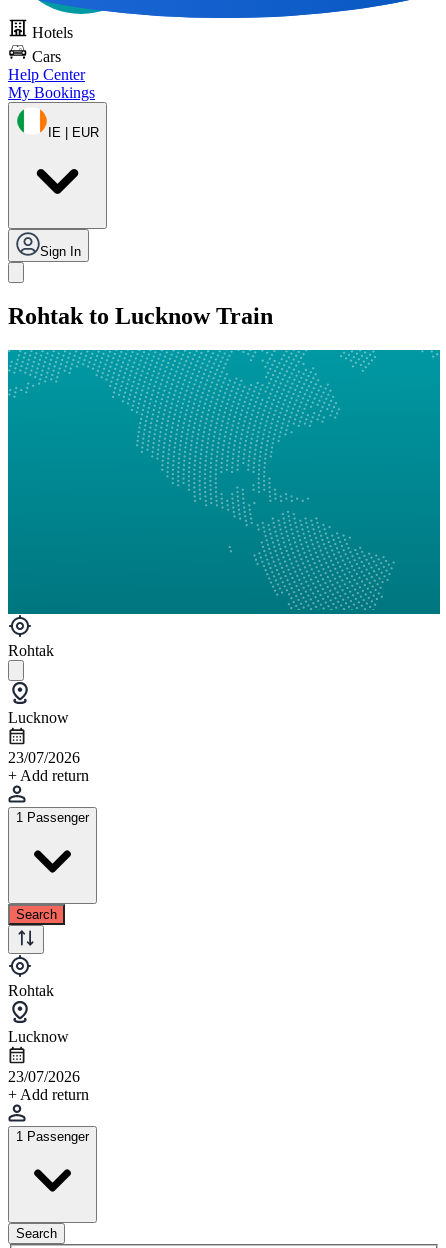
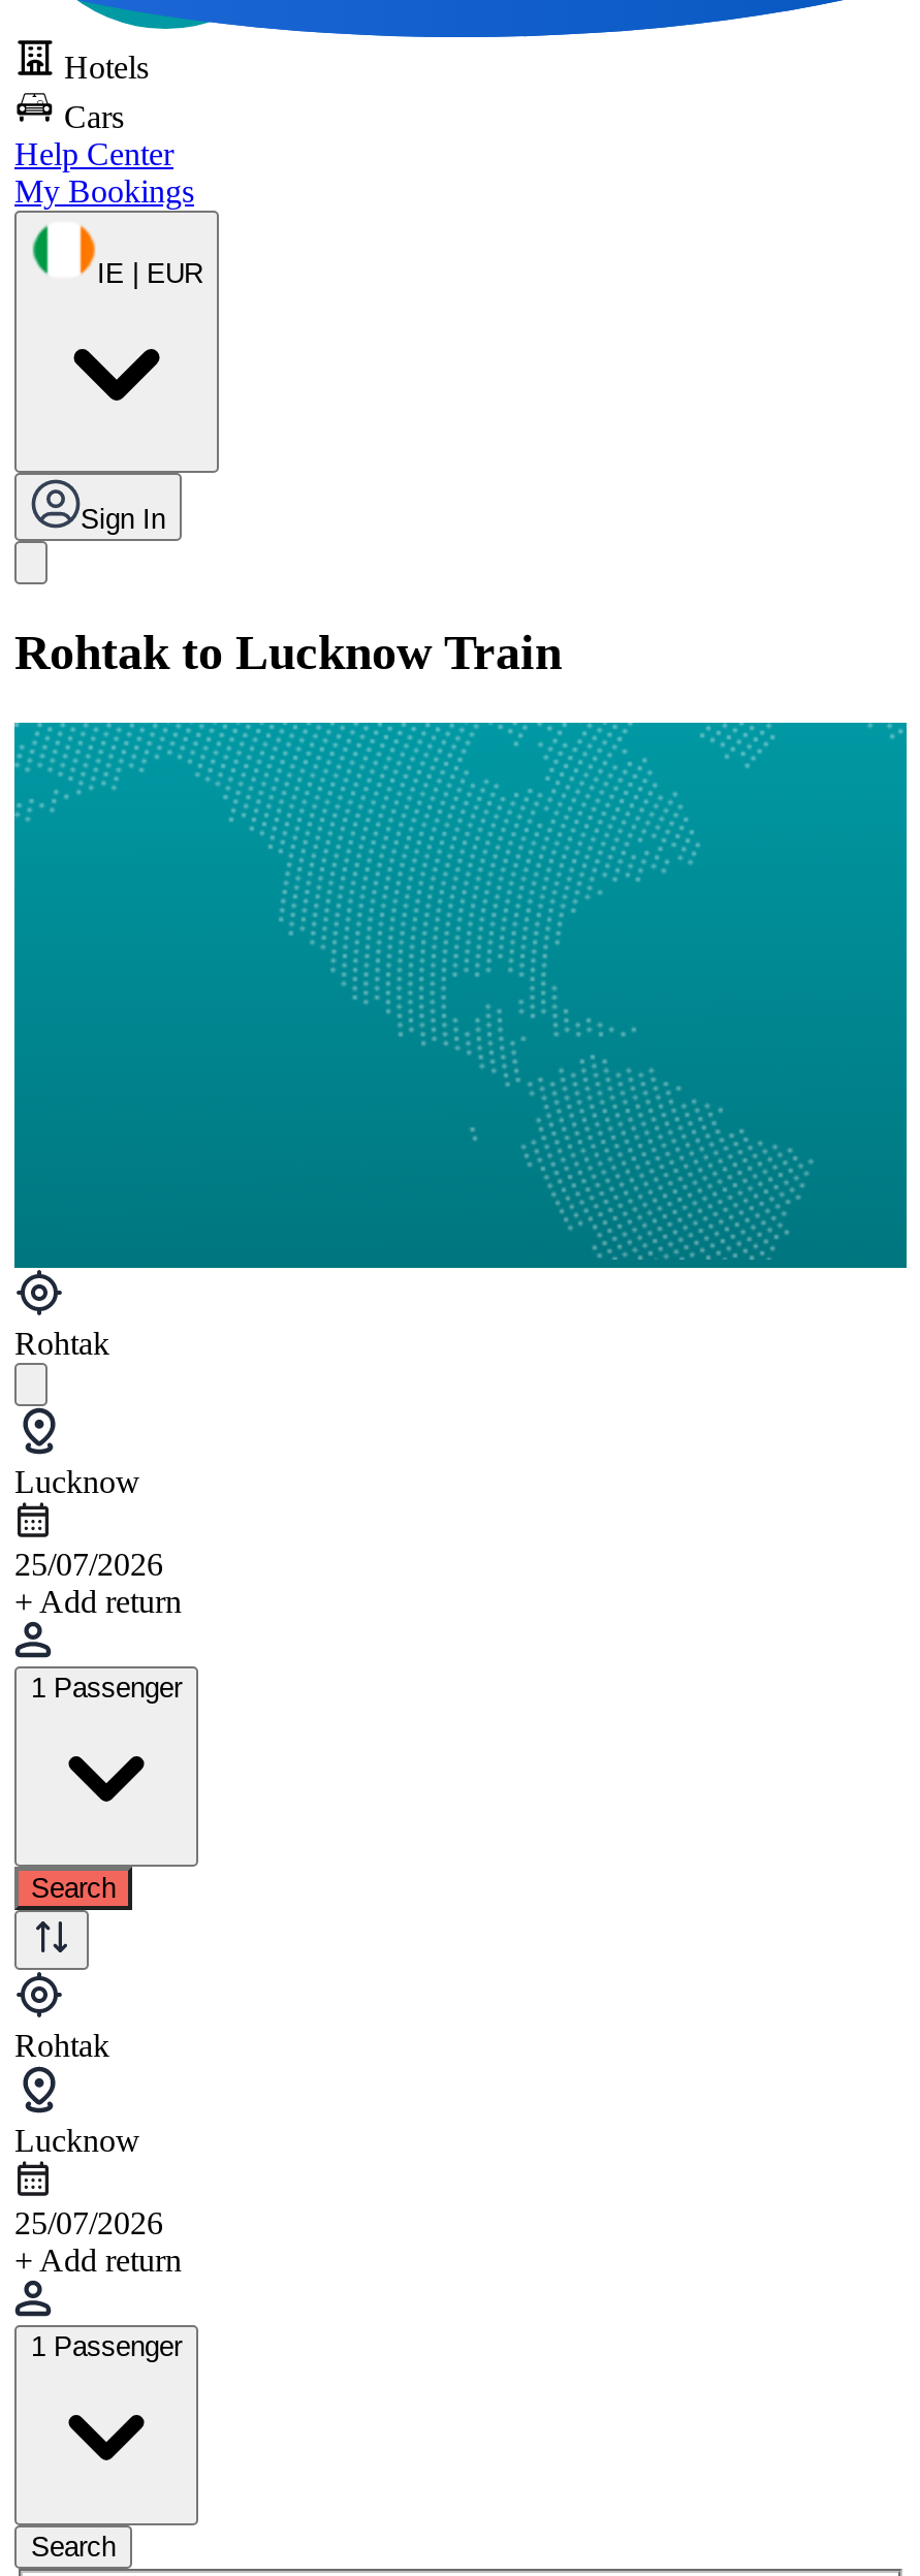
- 23/07/2026
+ 25/07/2026

- 23/07/2026
+ 25/07/2026
